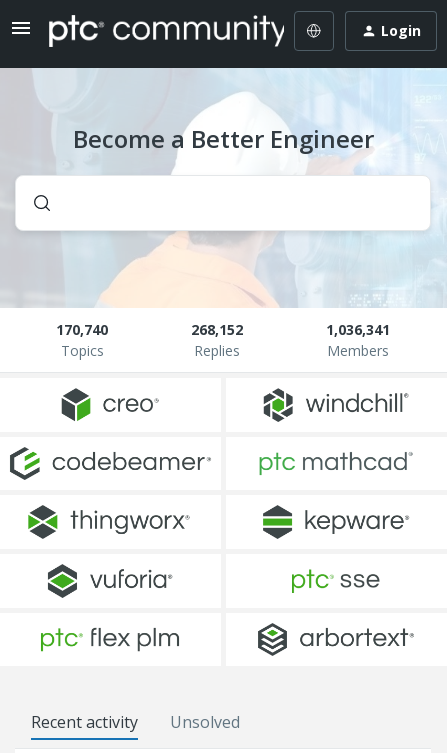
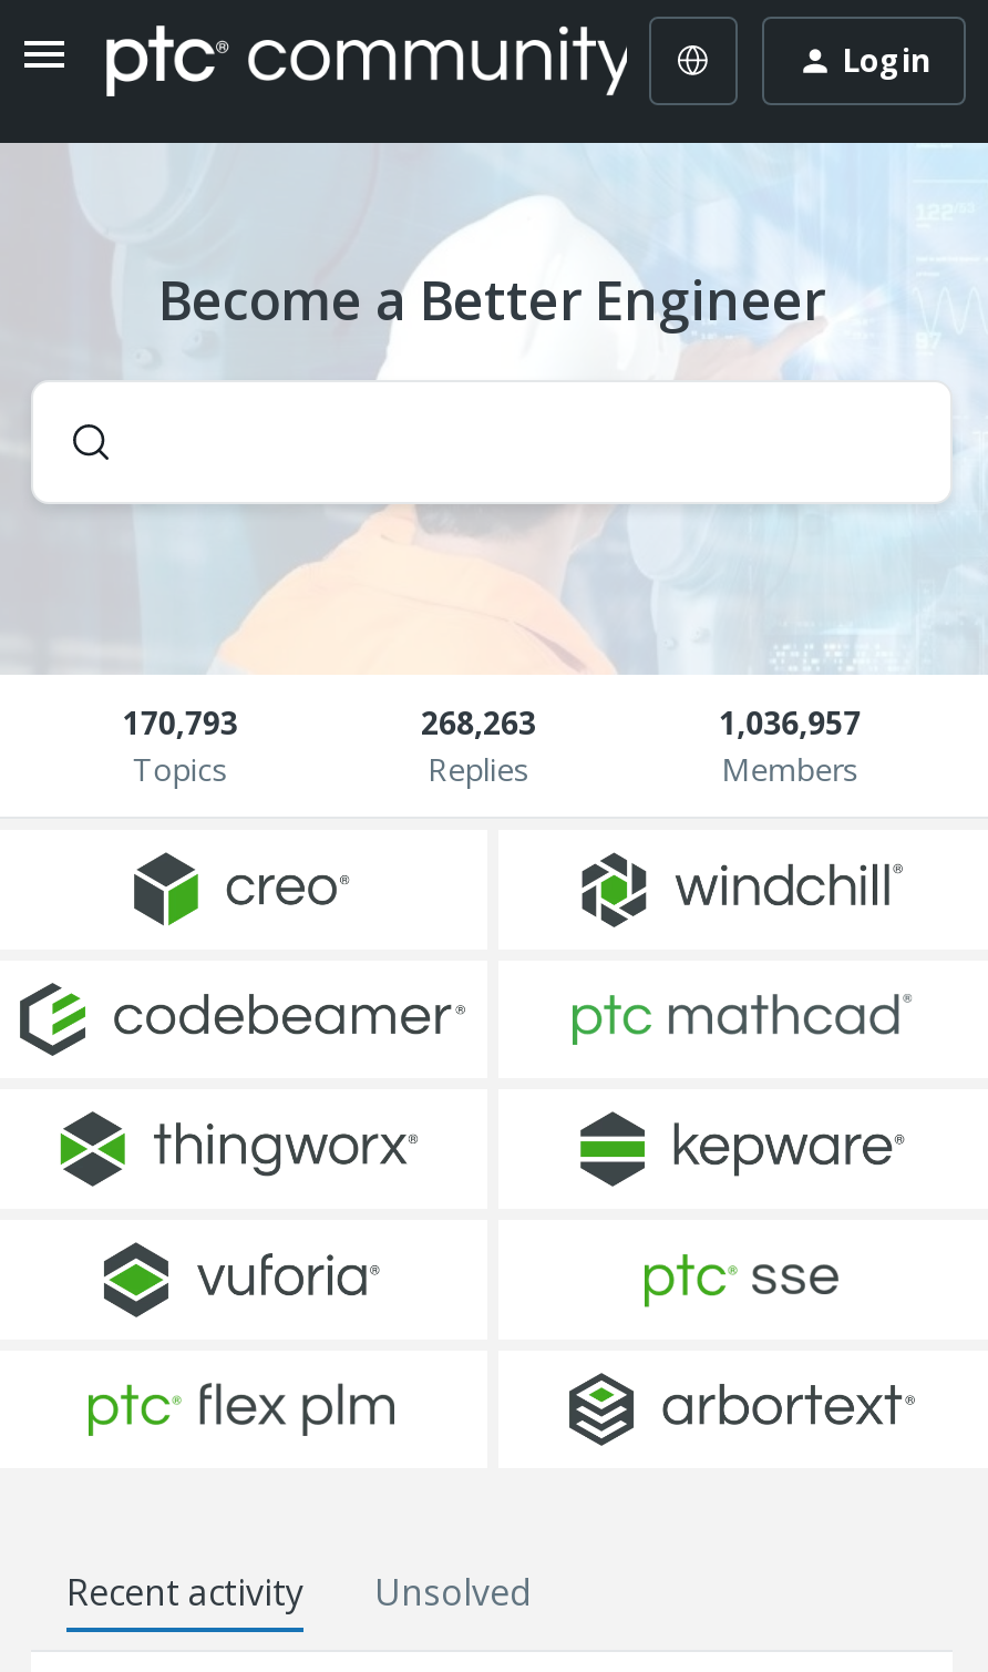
- 170,740
+ 170,793

- 268,152
+ 268,263

- 1,036,341
+ 1,036,957
